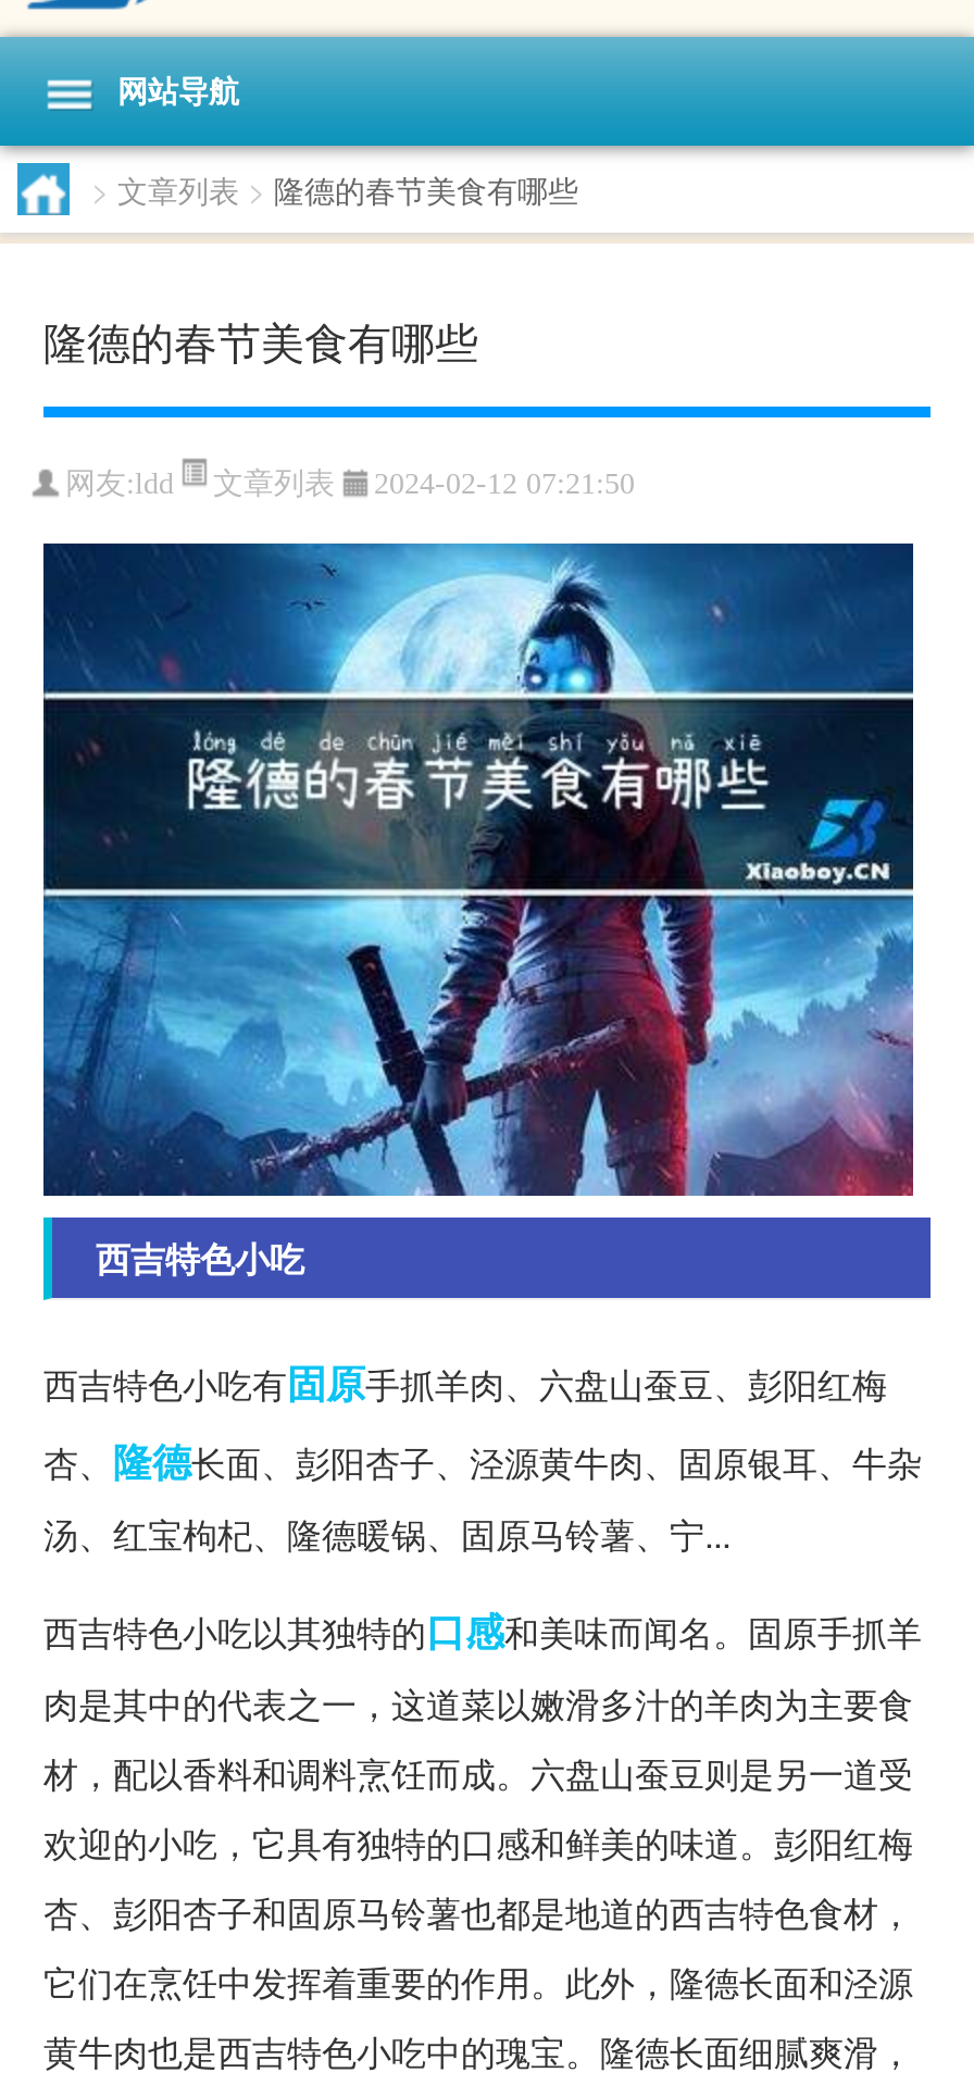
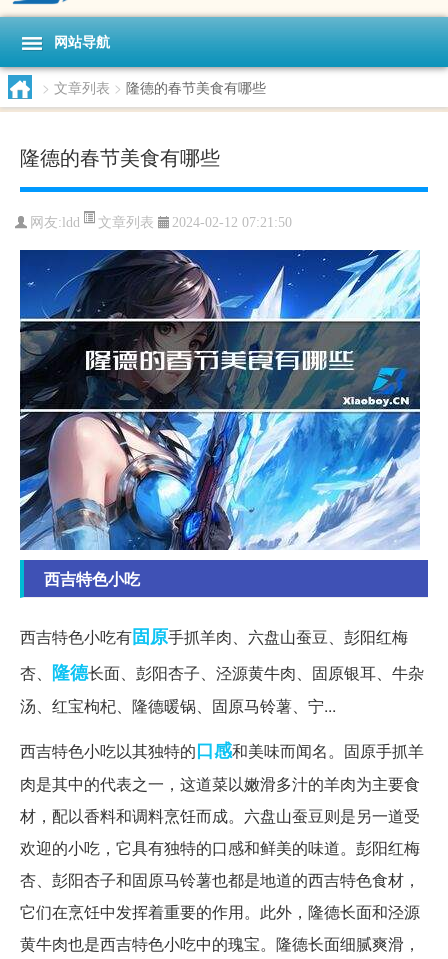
- [image]
+ [image]
